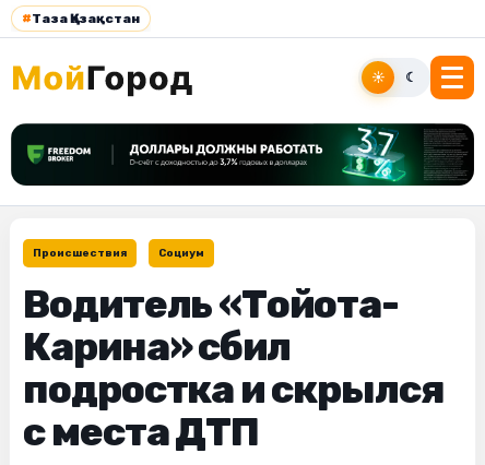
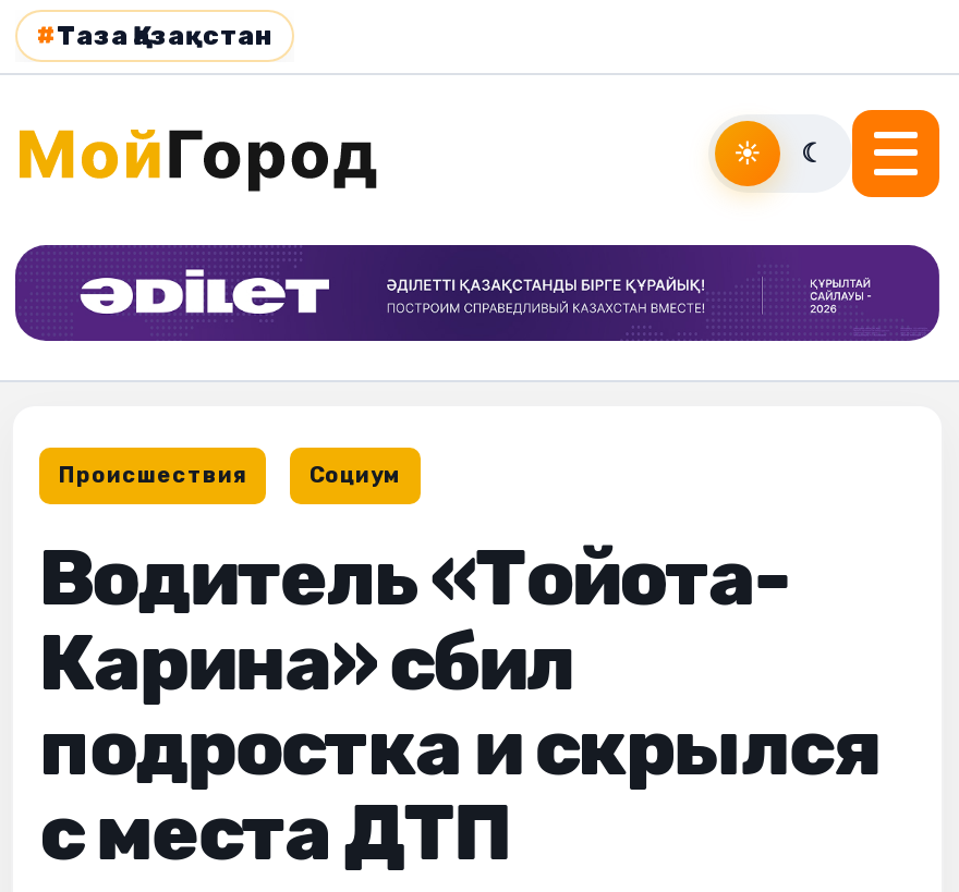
- [image]
+ [image]
